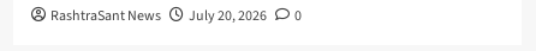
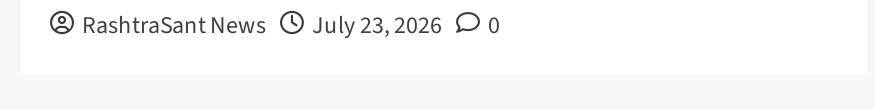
- RashtraSant News July 20, 2026 0
+ RashtraSant News July 23, 2026 0
